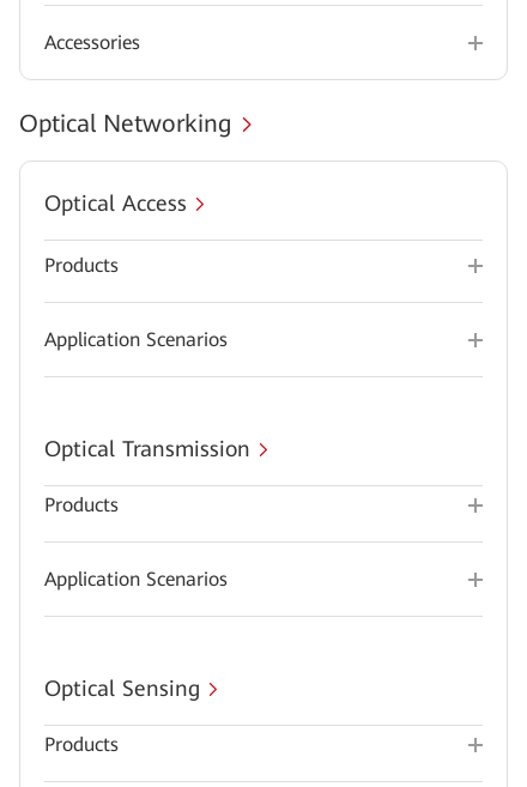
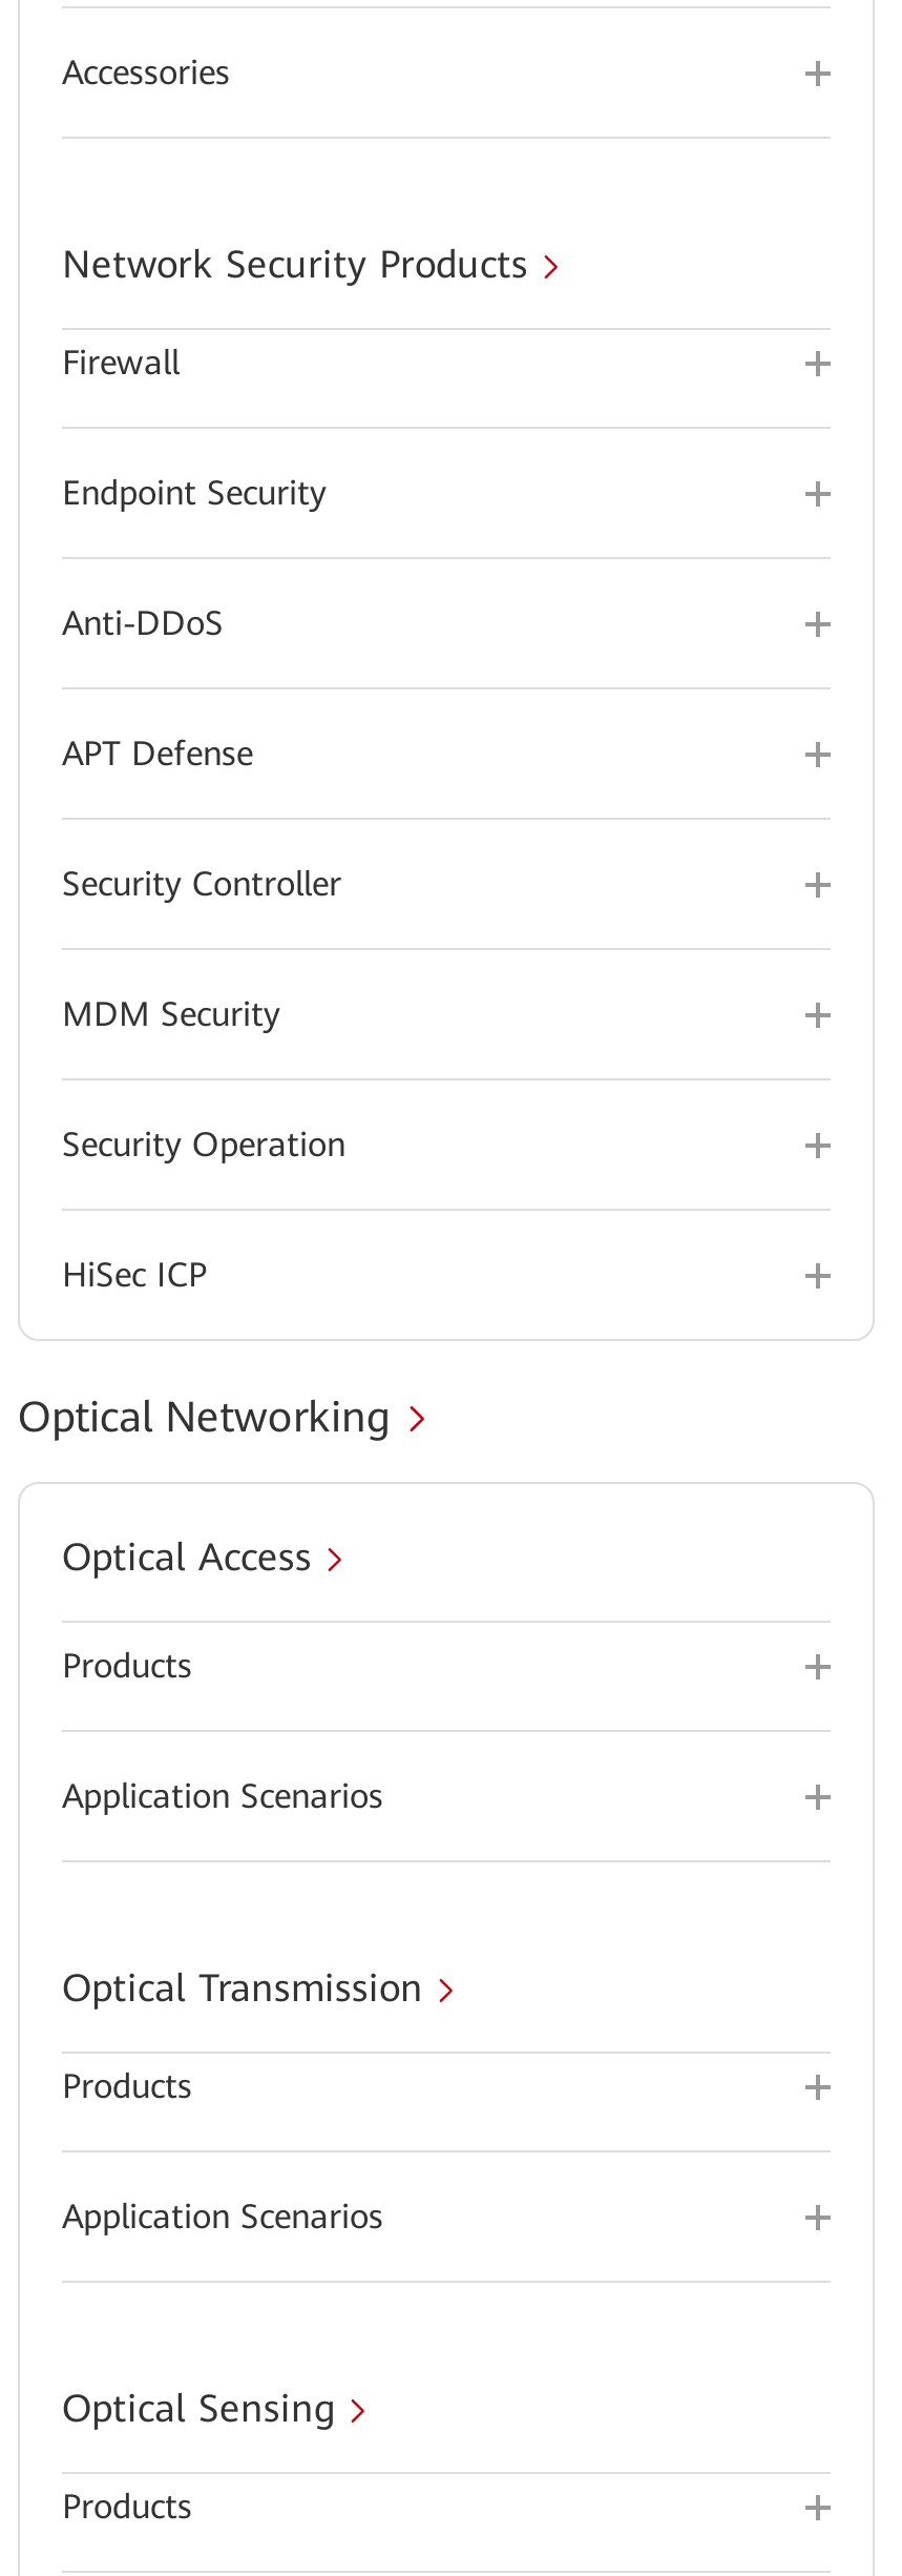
+ Network Security Products
+ Firewall
+ Endpoint Security
+ Anti-DDoS
+ APT Defense
+ Security Controller
+ MDM Security
+ Security Operation
+ HiSec ICP
